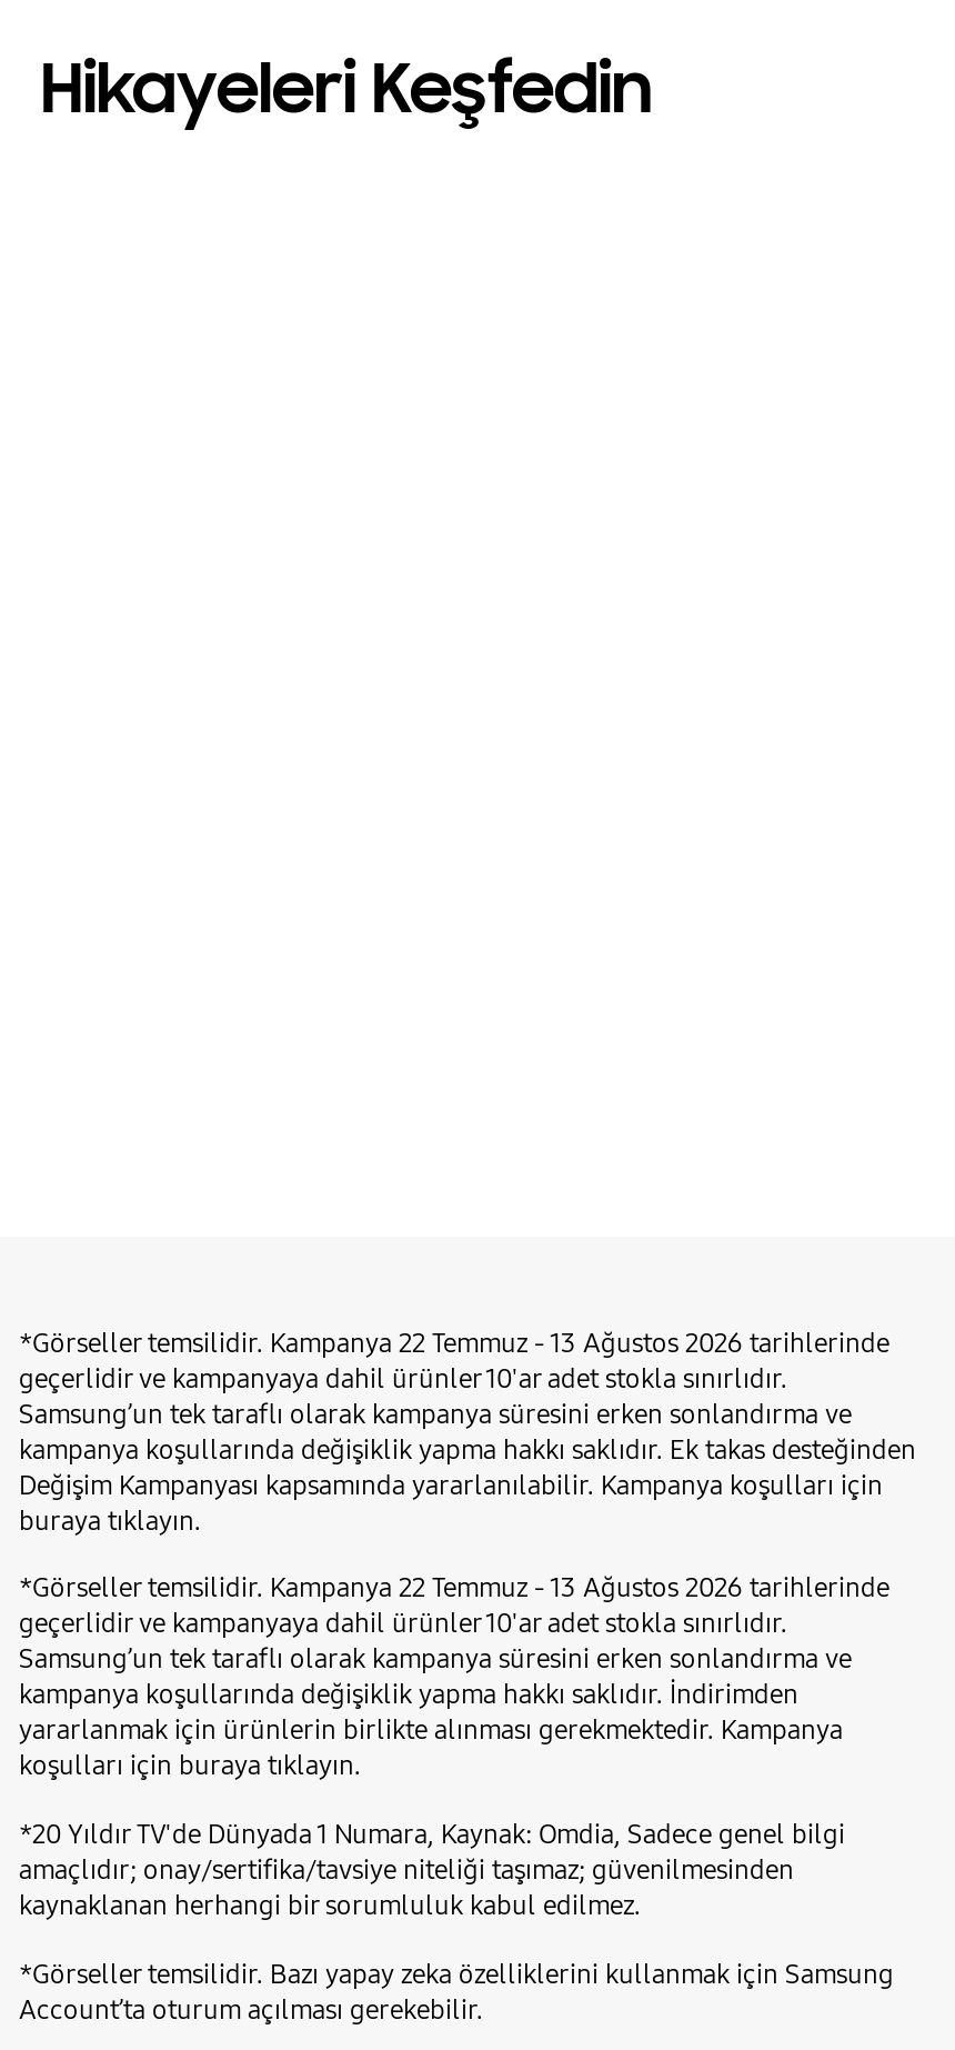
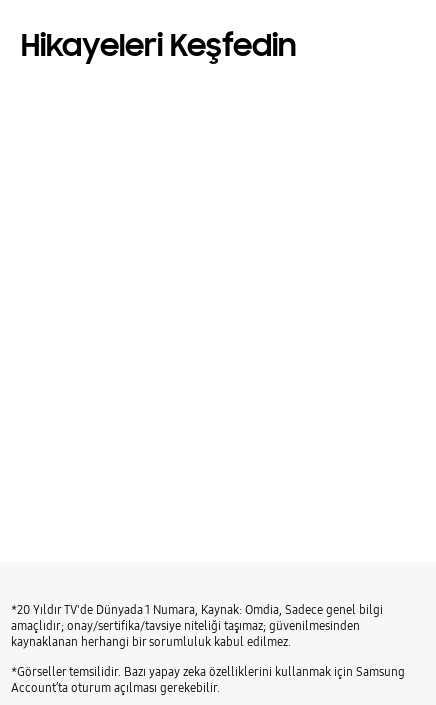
- *Görseller temsilidir. Kampanya 22 Temmuz - 13 Ağustos 2026 tarihlerinde
- geçerlidir ve kampanyaya dahil ürünler 10'ar adet stokla sınırlıdır.
- Samsung’un tek taraflı olarak kampanya süresini erken sonlandırma ve
- kampanya koşullarında değişiklik yapma hakkı saklıdır. Ek takas desteğinden
- Değişim Kampanyası kapsamında yararlanılabilir. Kampanya koşulları için
- buraya tıklayın.
- *Görseller temsilidir. Kampanya 22 Temmuz - 13 Ağustos 2026 tarihlerinde
- geçerlidir ve kampanyaya dahil ürünler 10'ar adet stokla sınırlıdır.
- Samsung’un tek taraflı olarak kampanya süresini erken sonlandırma ve
- kampanya koşullarında değişiklik yapma hakkı saklıdır. İndirimden
- yararlanmak için ürünlerin birlikte alınması gerekmektedir. Kampanya
- koşulları için buraya tıklayın.
